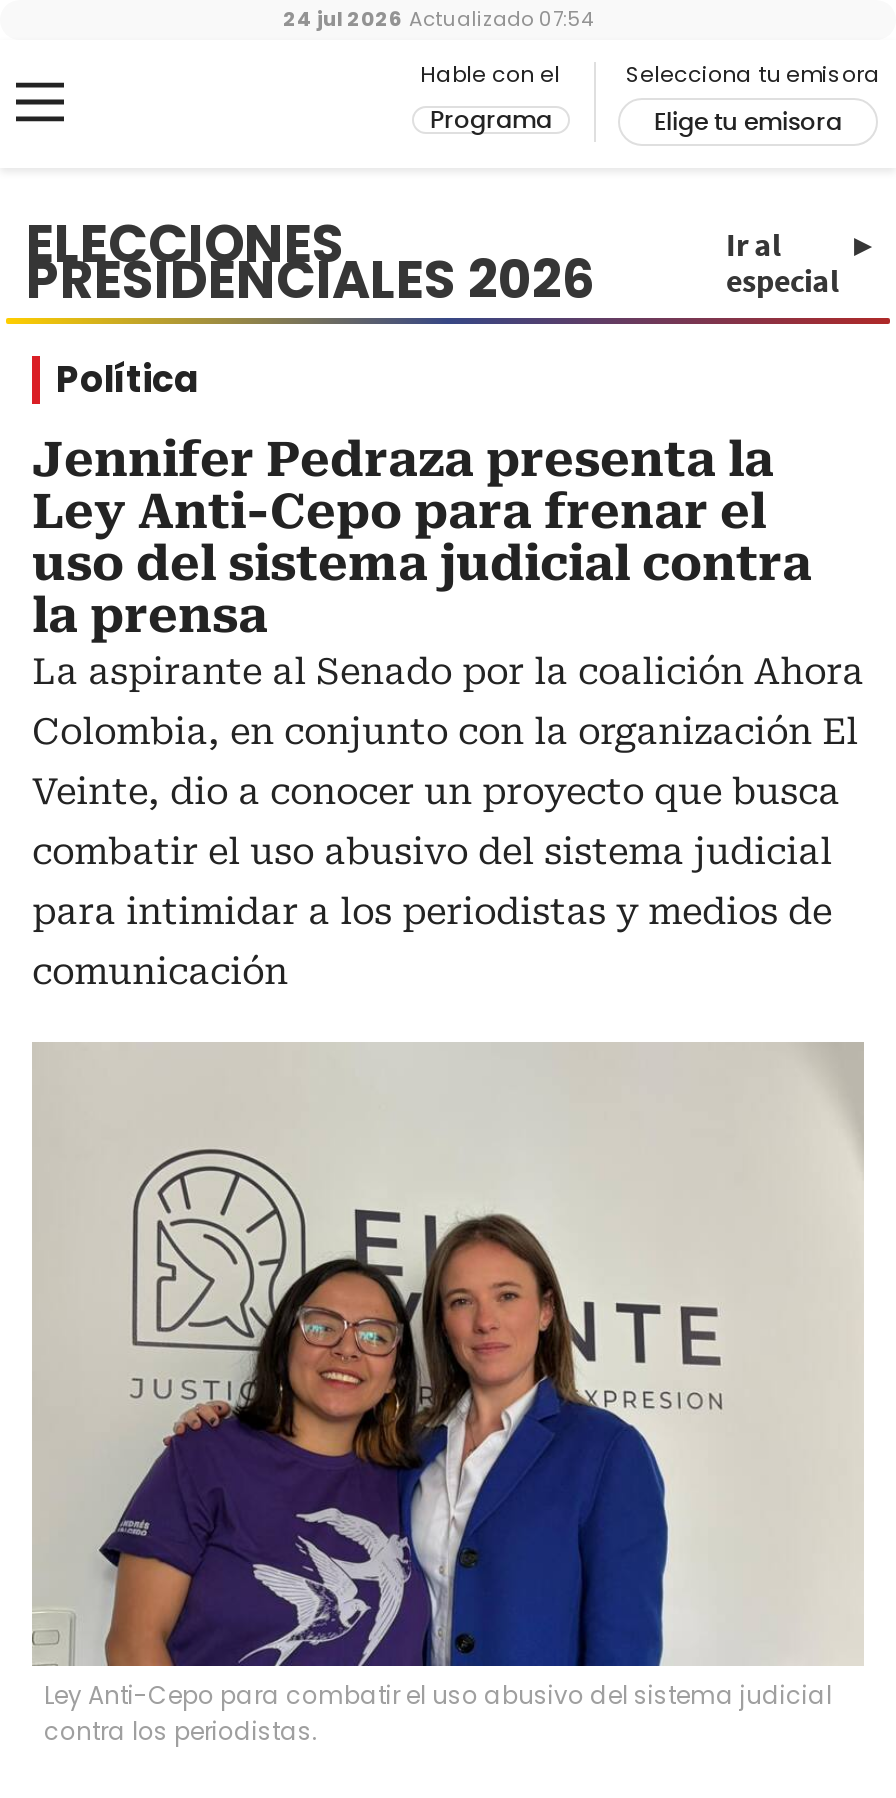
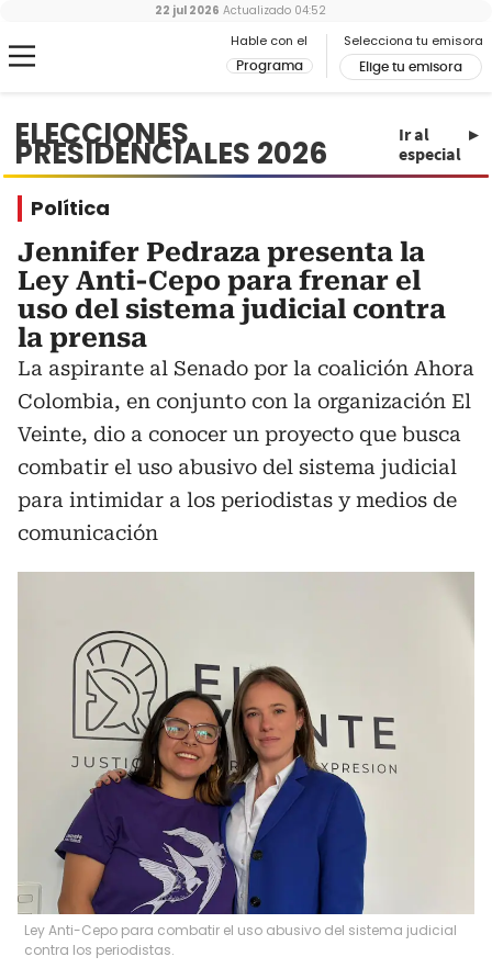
- 24 jul 2026 Actualizado 07:54
+ 22 jul 2026 Actualizado 04:52
